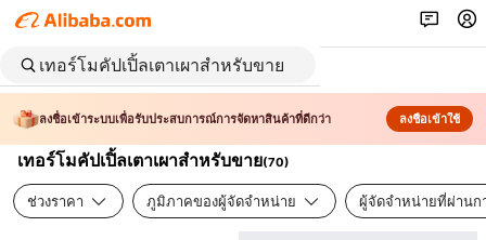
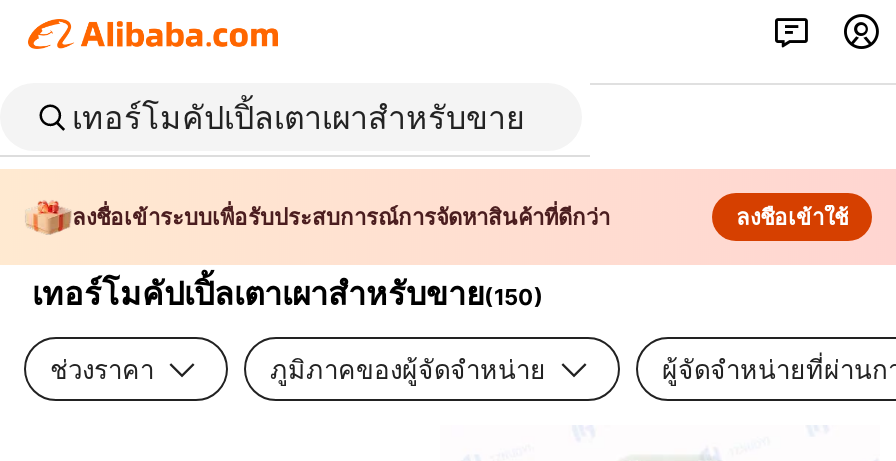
- เทอร์โมคัปเปิ้ลเตาเผาสำหรับขาย(70)
+ เทอร์โมคัปเปิ้ลเตาเผาสำหรับขาย(150)
